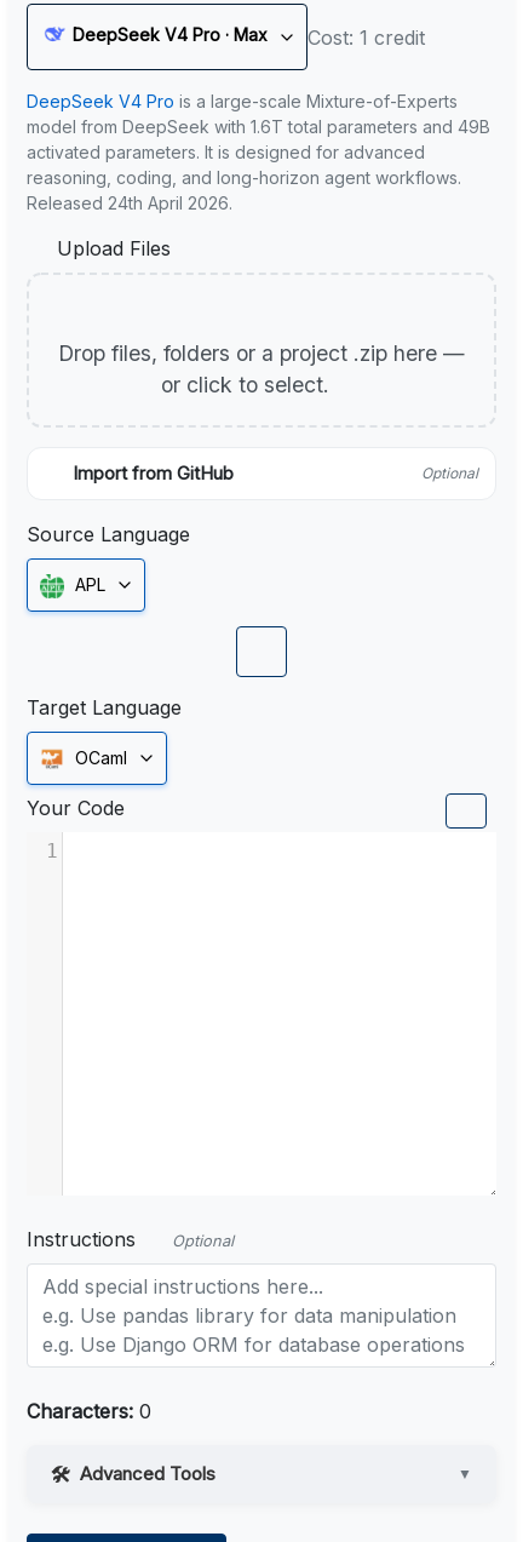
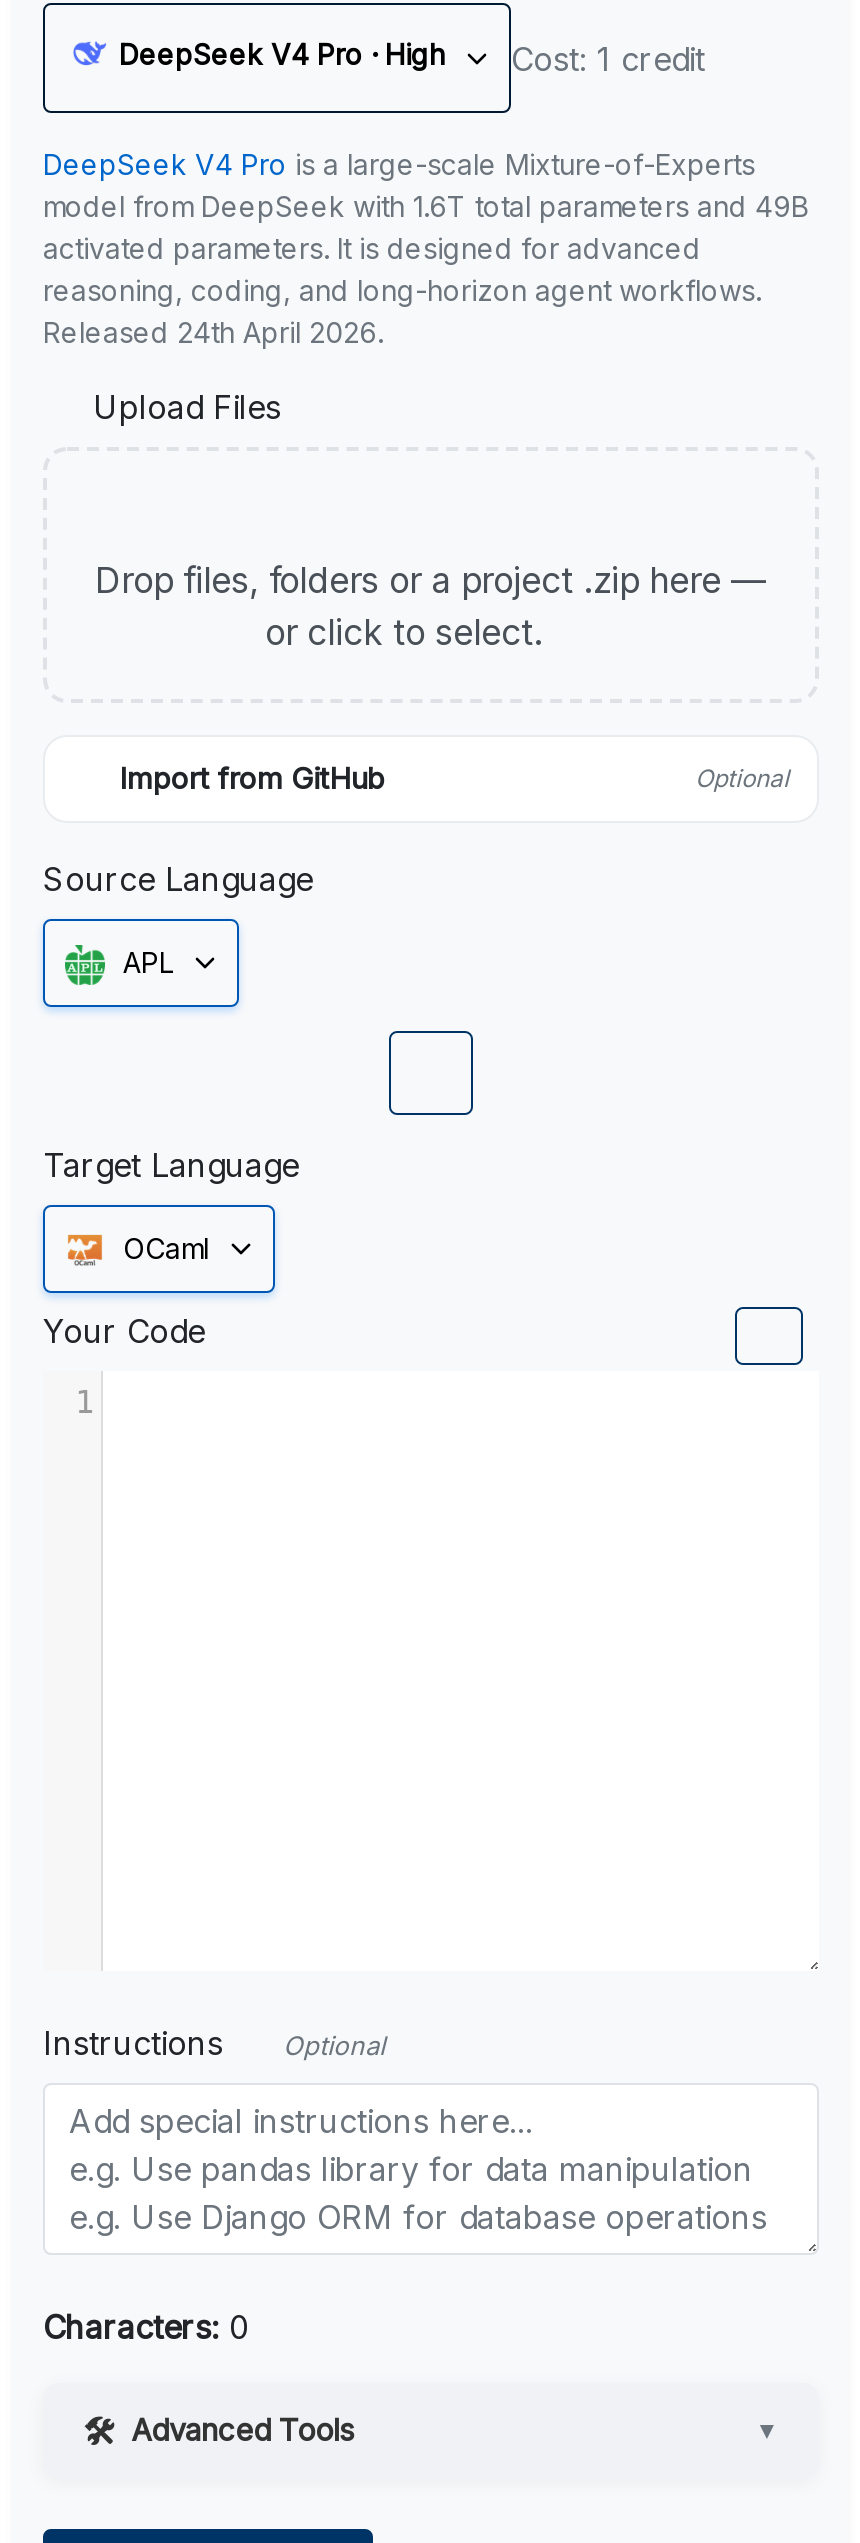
- DeepSeek V4 Pro · Max
+ DeepSeek V4 Pro · High
